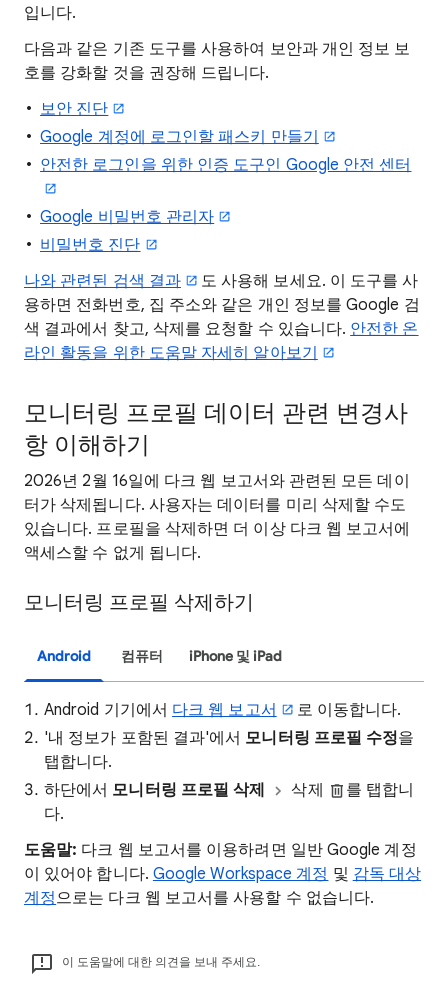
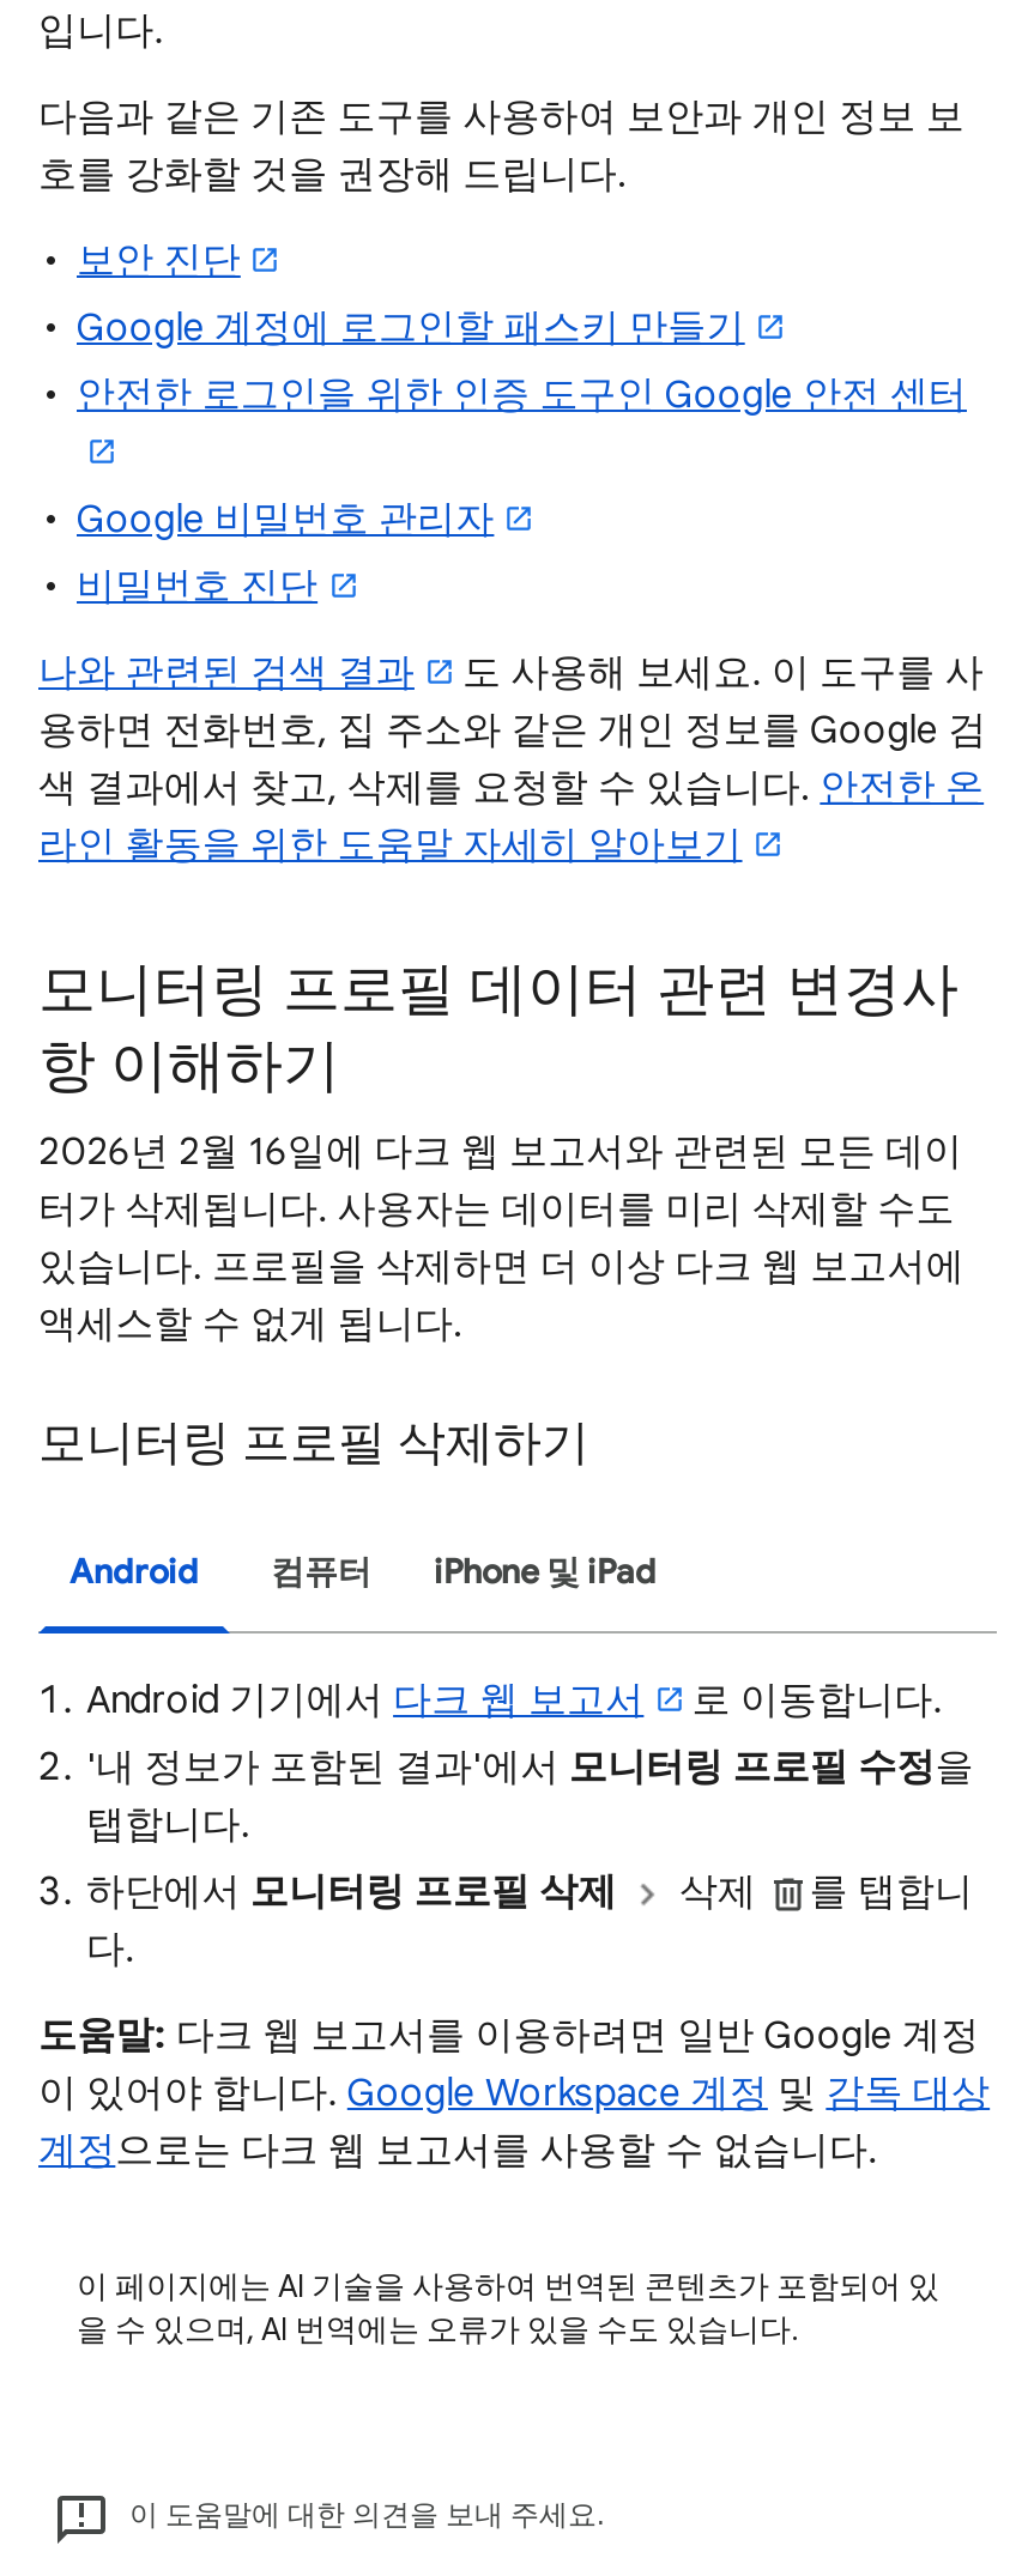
+ 이 페이지에는 AI 기술을 사용하여 번역된 콘텐츠가 포함되어 있
+ 을 수 있으며, AI 번역에는 오류가 있을 수도 있습니다.
